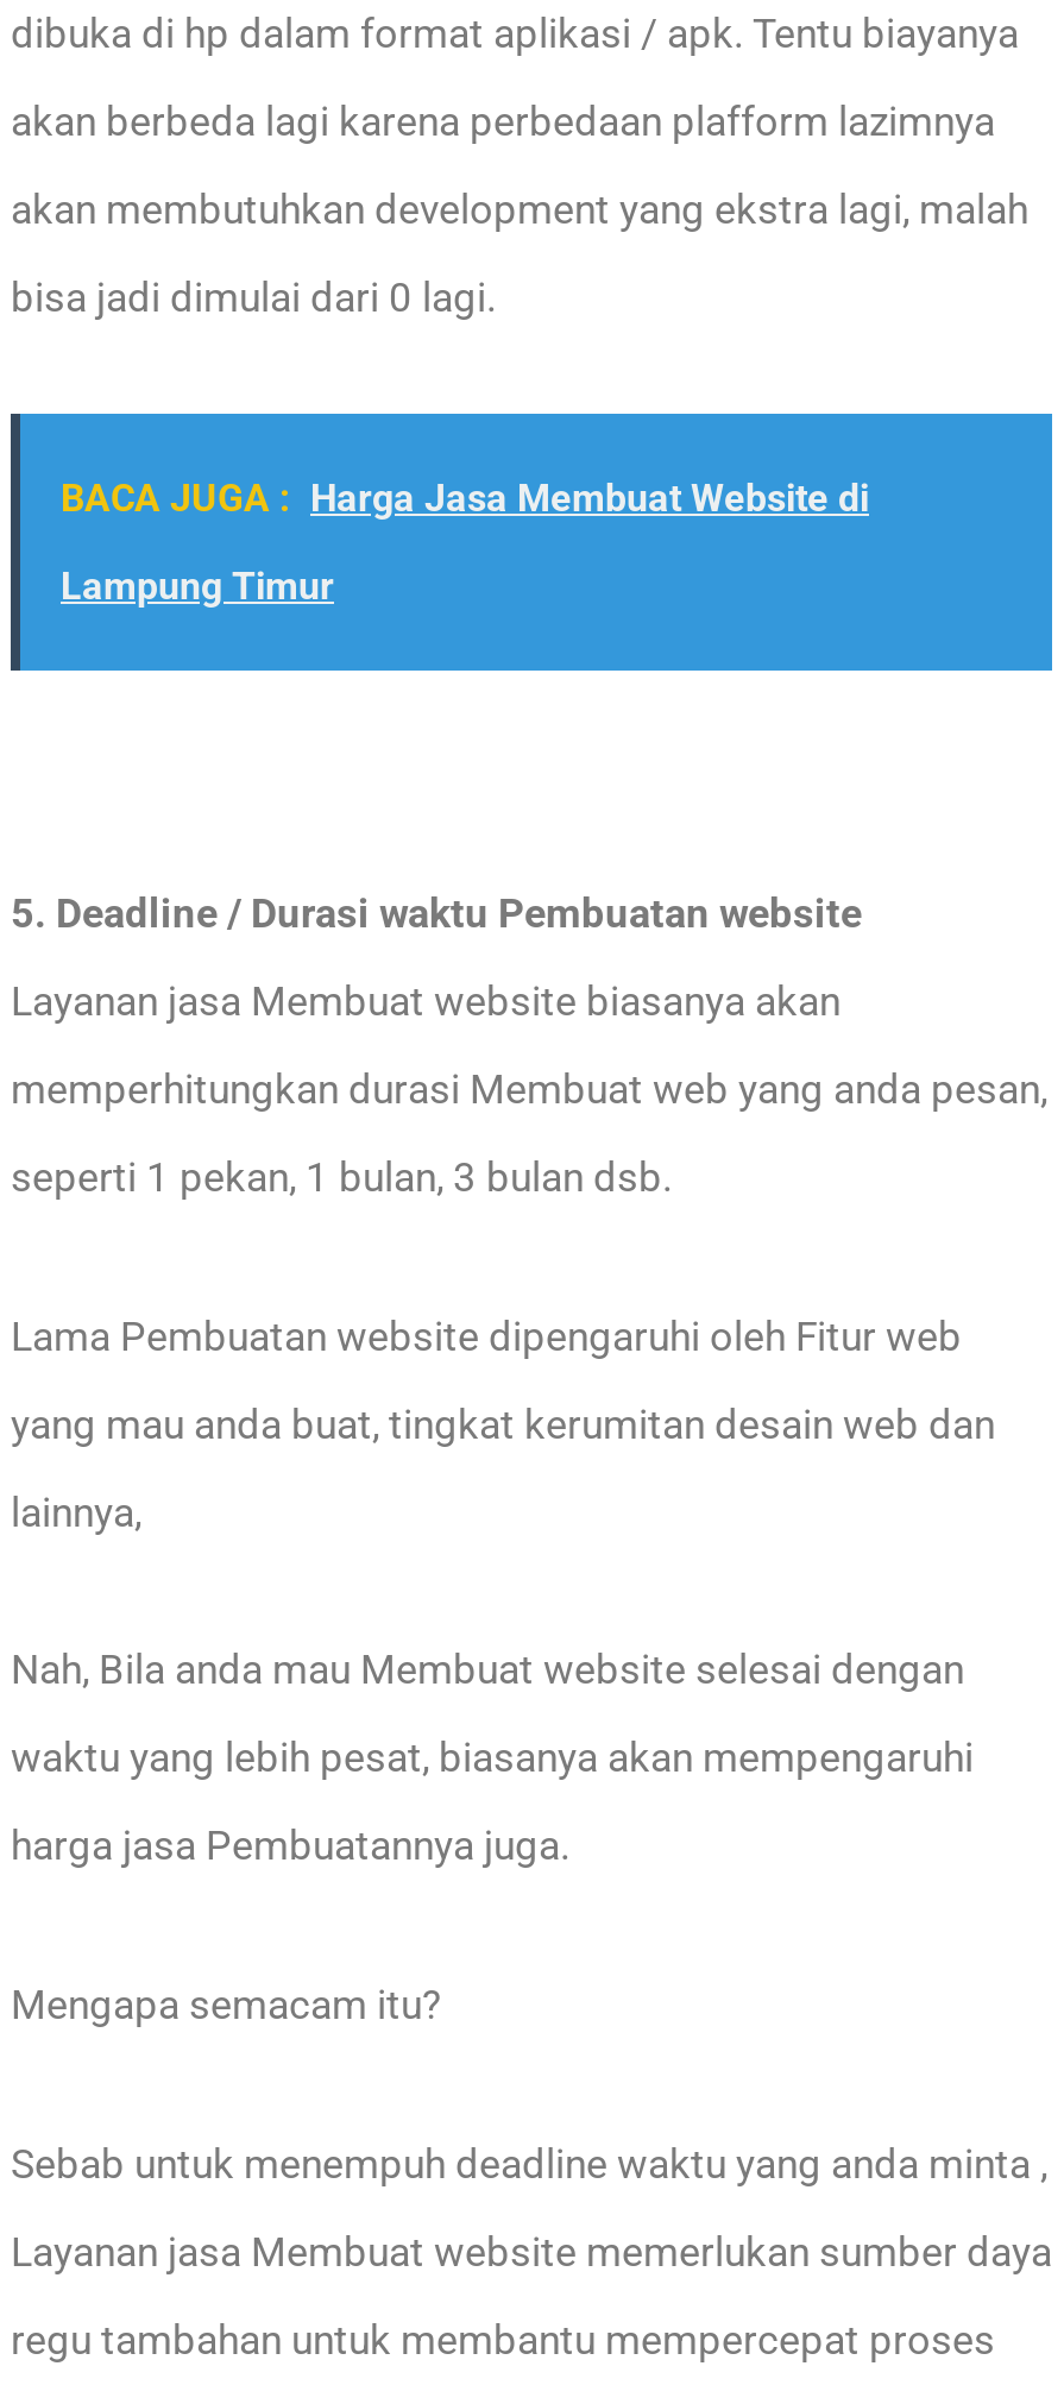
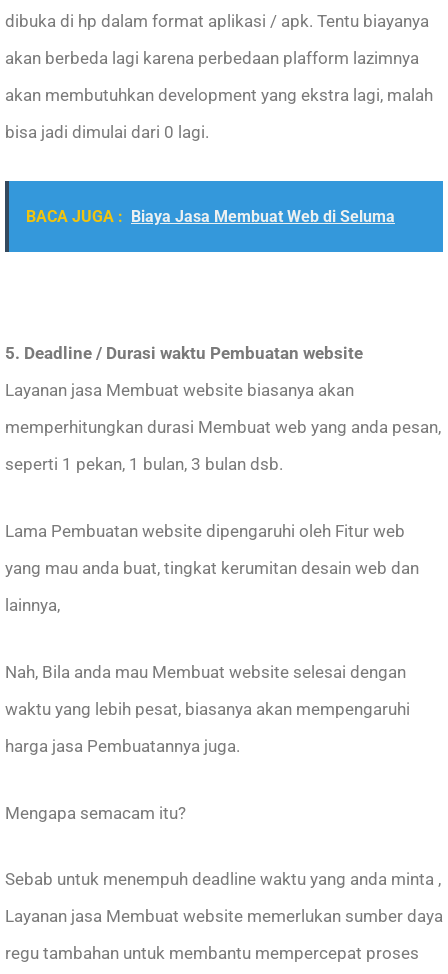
- BACA JUGA : Harga Jasa Membuat Website di
- Lampung Timur
+ BACA JUGA : Biaya Jasa Membuat Web di Seluma
